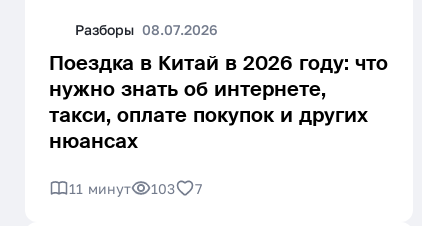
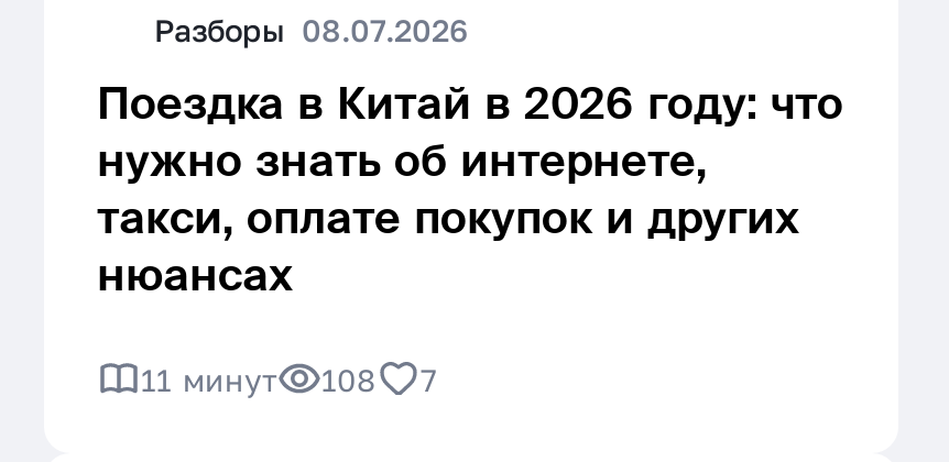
- 103
+ 108
